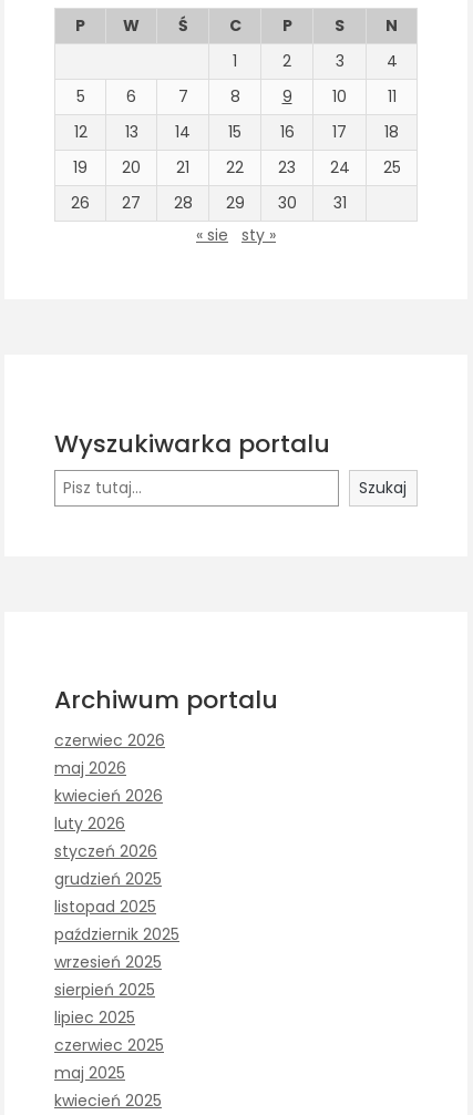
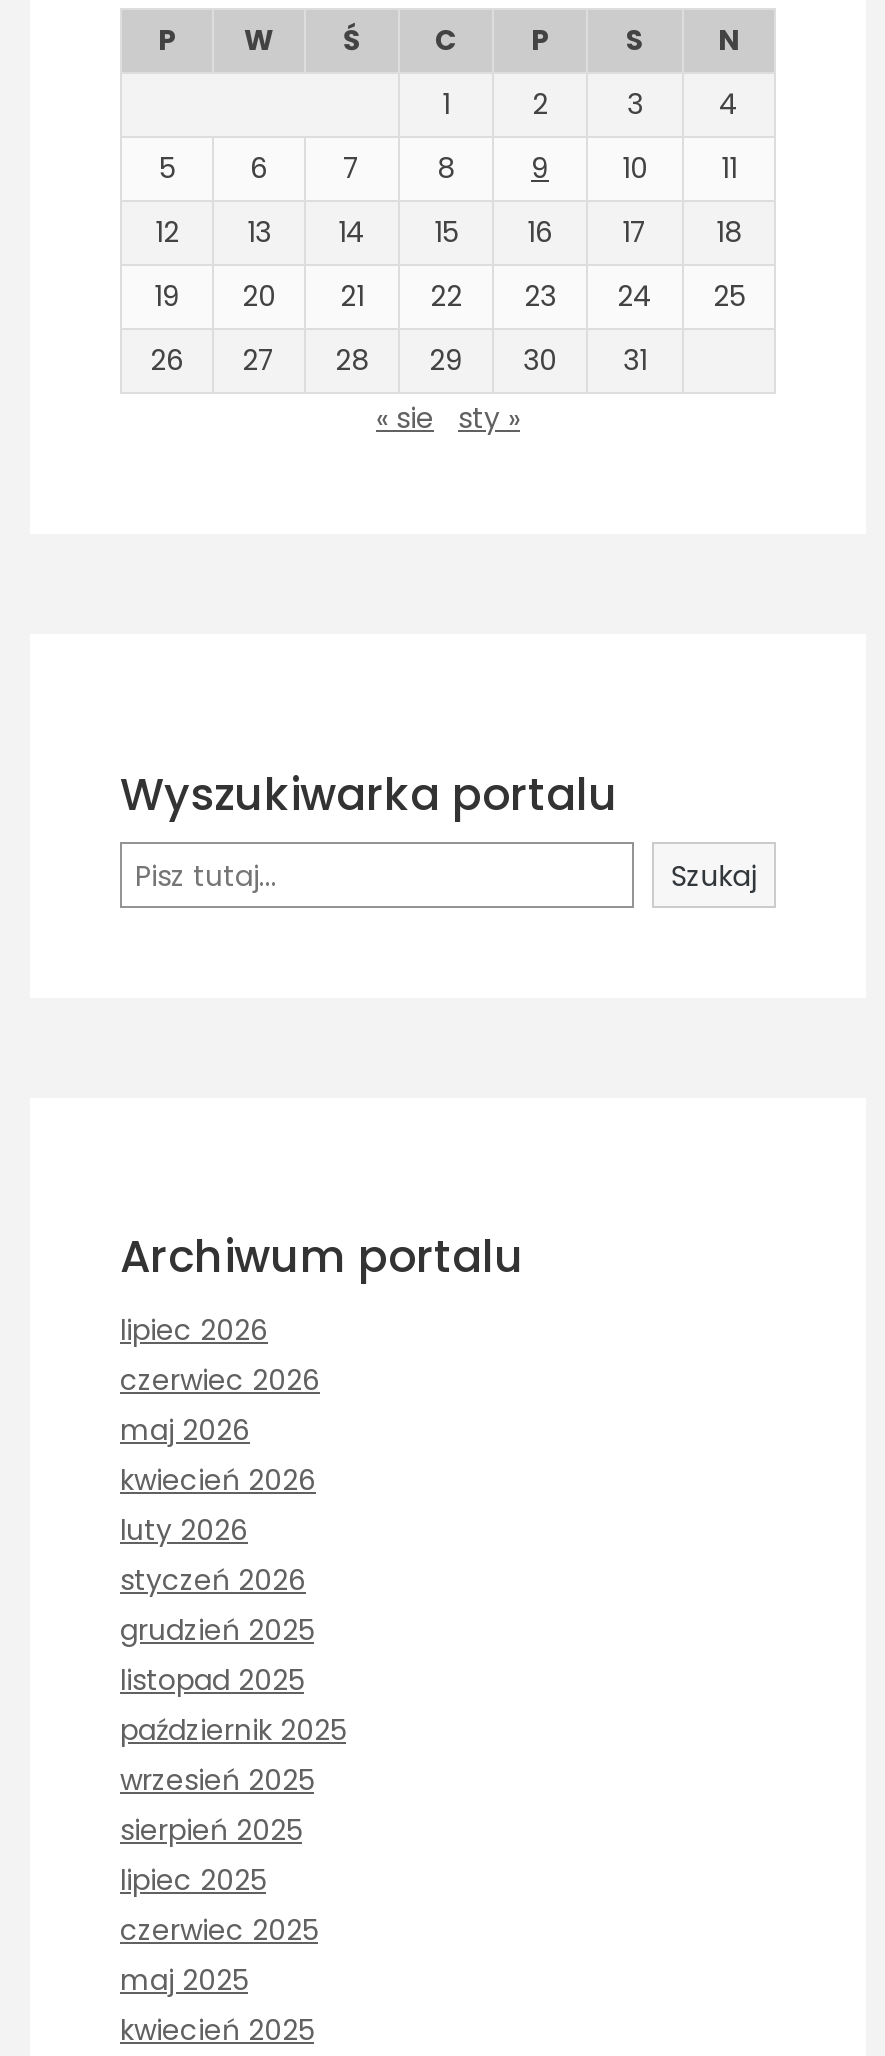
+ lipiec 2026
